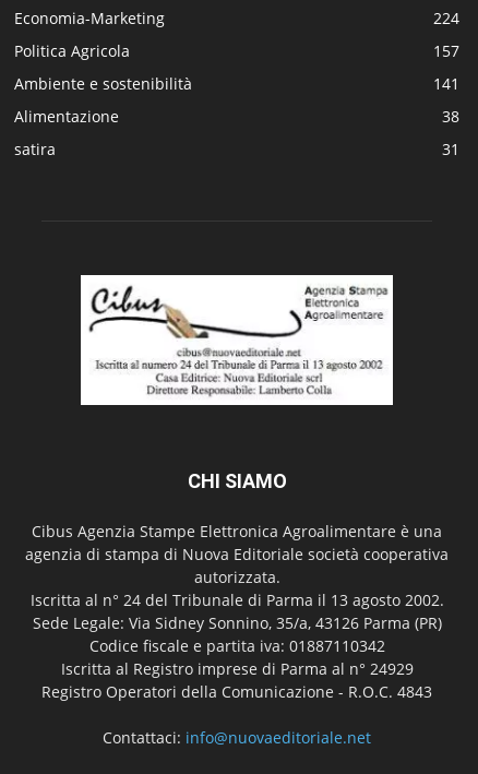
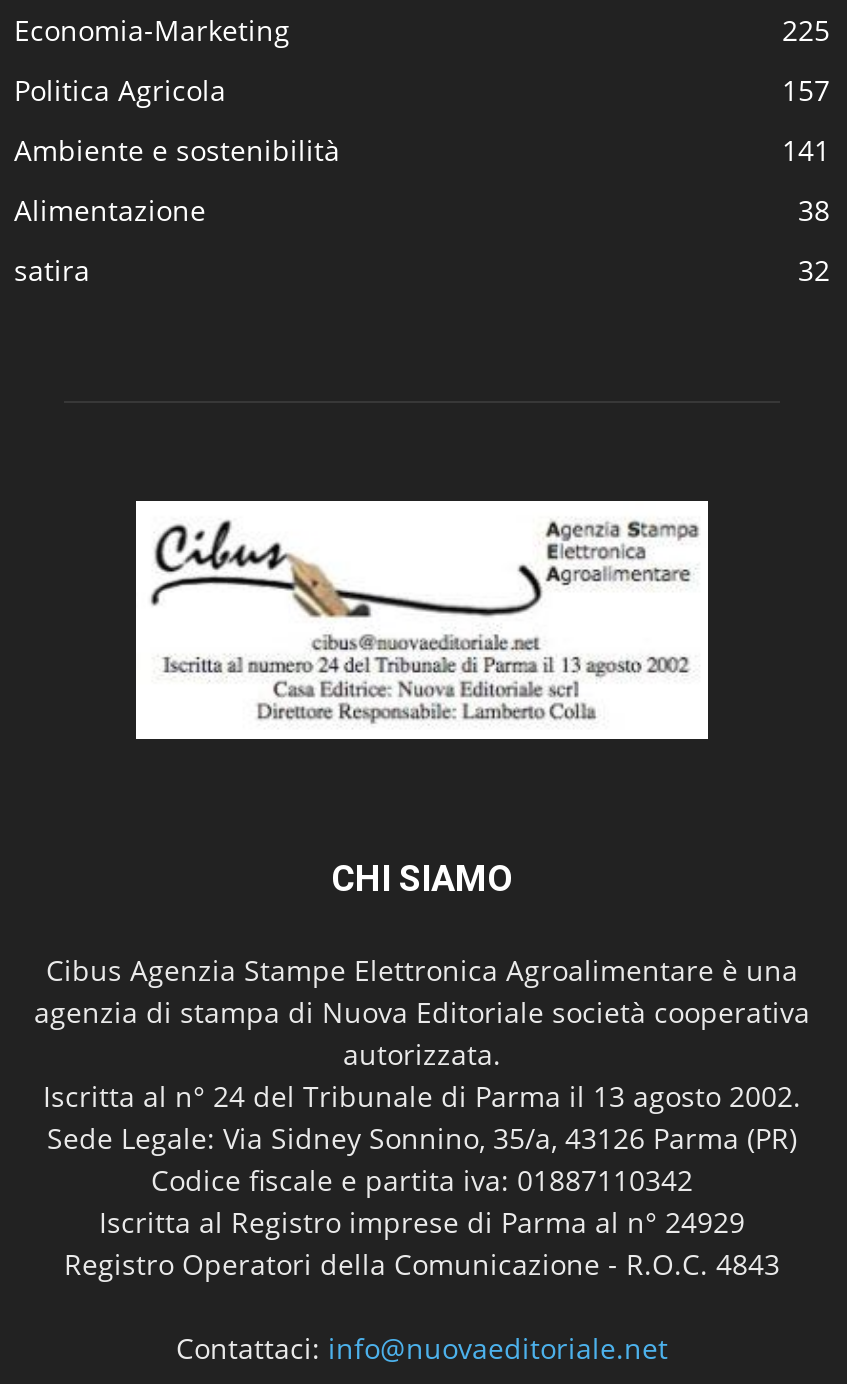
- 224
+ 225

- 31
+ 32
